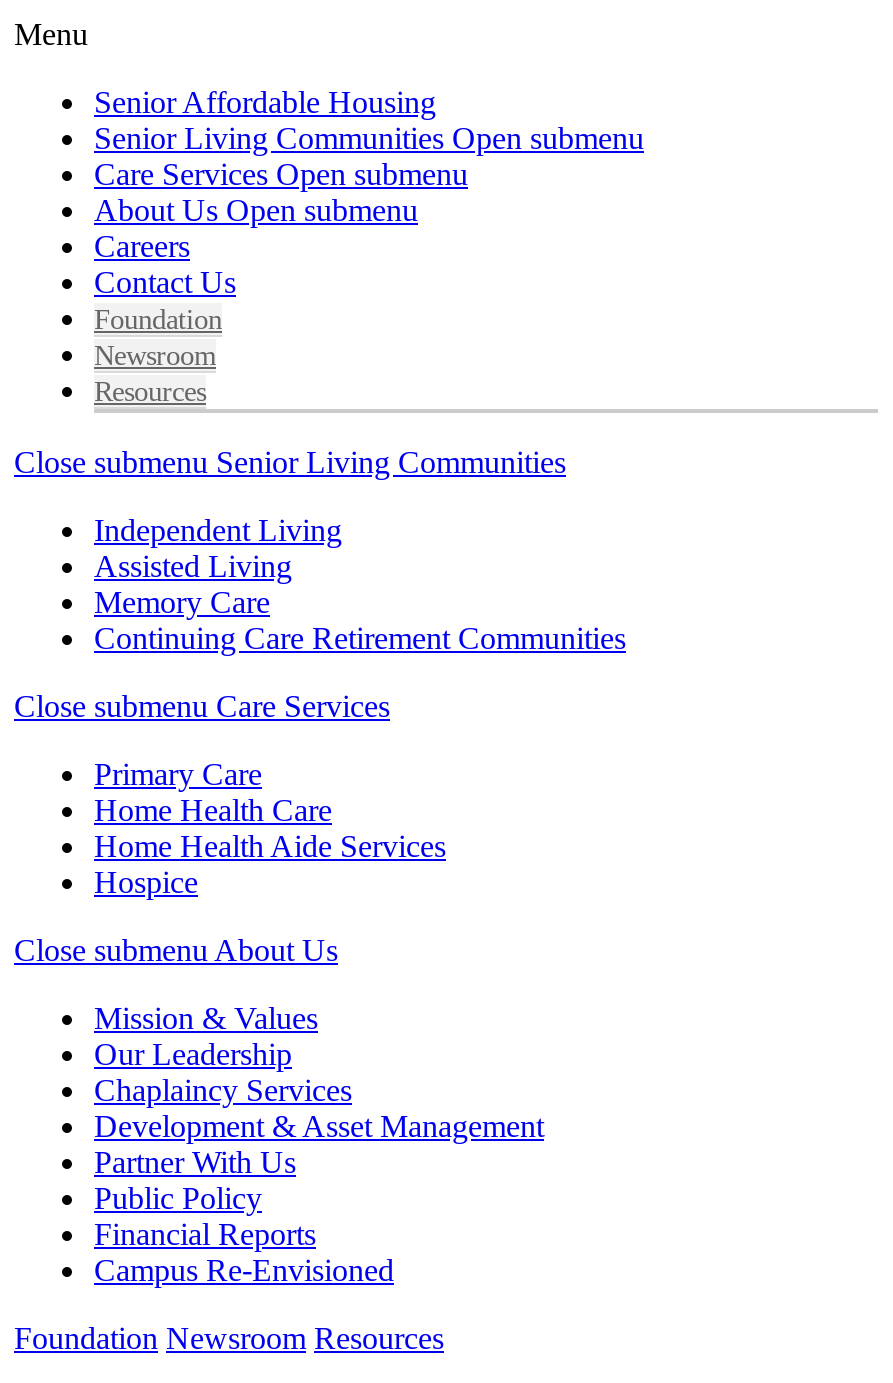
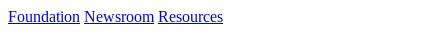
- Menu
- Senior Affordable Housing
- Senior Living Communities Open submenu
- Care Services Open submenu
- About Us Open submenu
- Careers
- Contact Us
- Foundation
- Newsroom
- Resources
- Close submenu Senior Living Communities
- Independent Living
- Assisted Living
- Memory Care
- Continuing Care Retirement Communities
- Close submenu Care Services
- Primary Care
- Home Health Care
- Home Health Aide Services
- Hospice
- Close submenu About Us
- Mission & Values
- Our Leadership
- Chaplaincy Services
- Development & Asset Management
- Partner With Us
- Public Policy
- Financial Reports
- Campus Re-Envisioned
